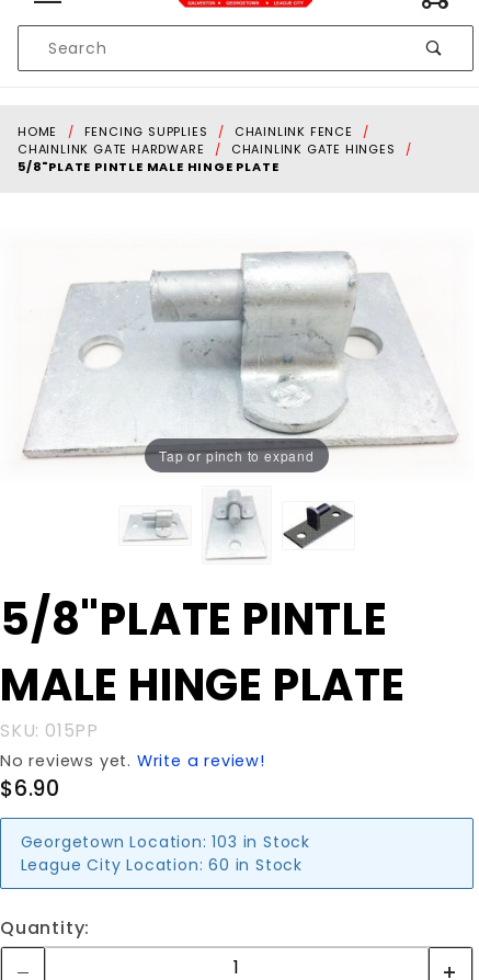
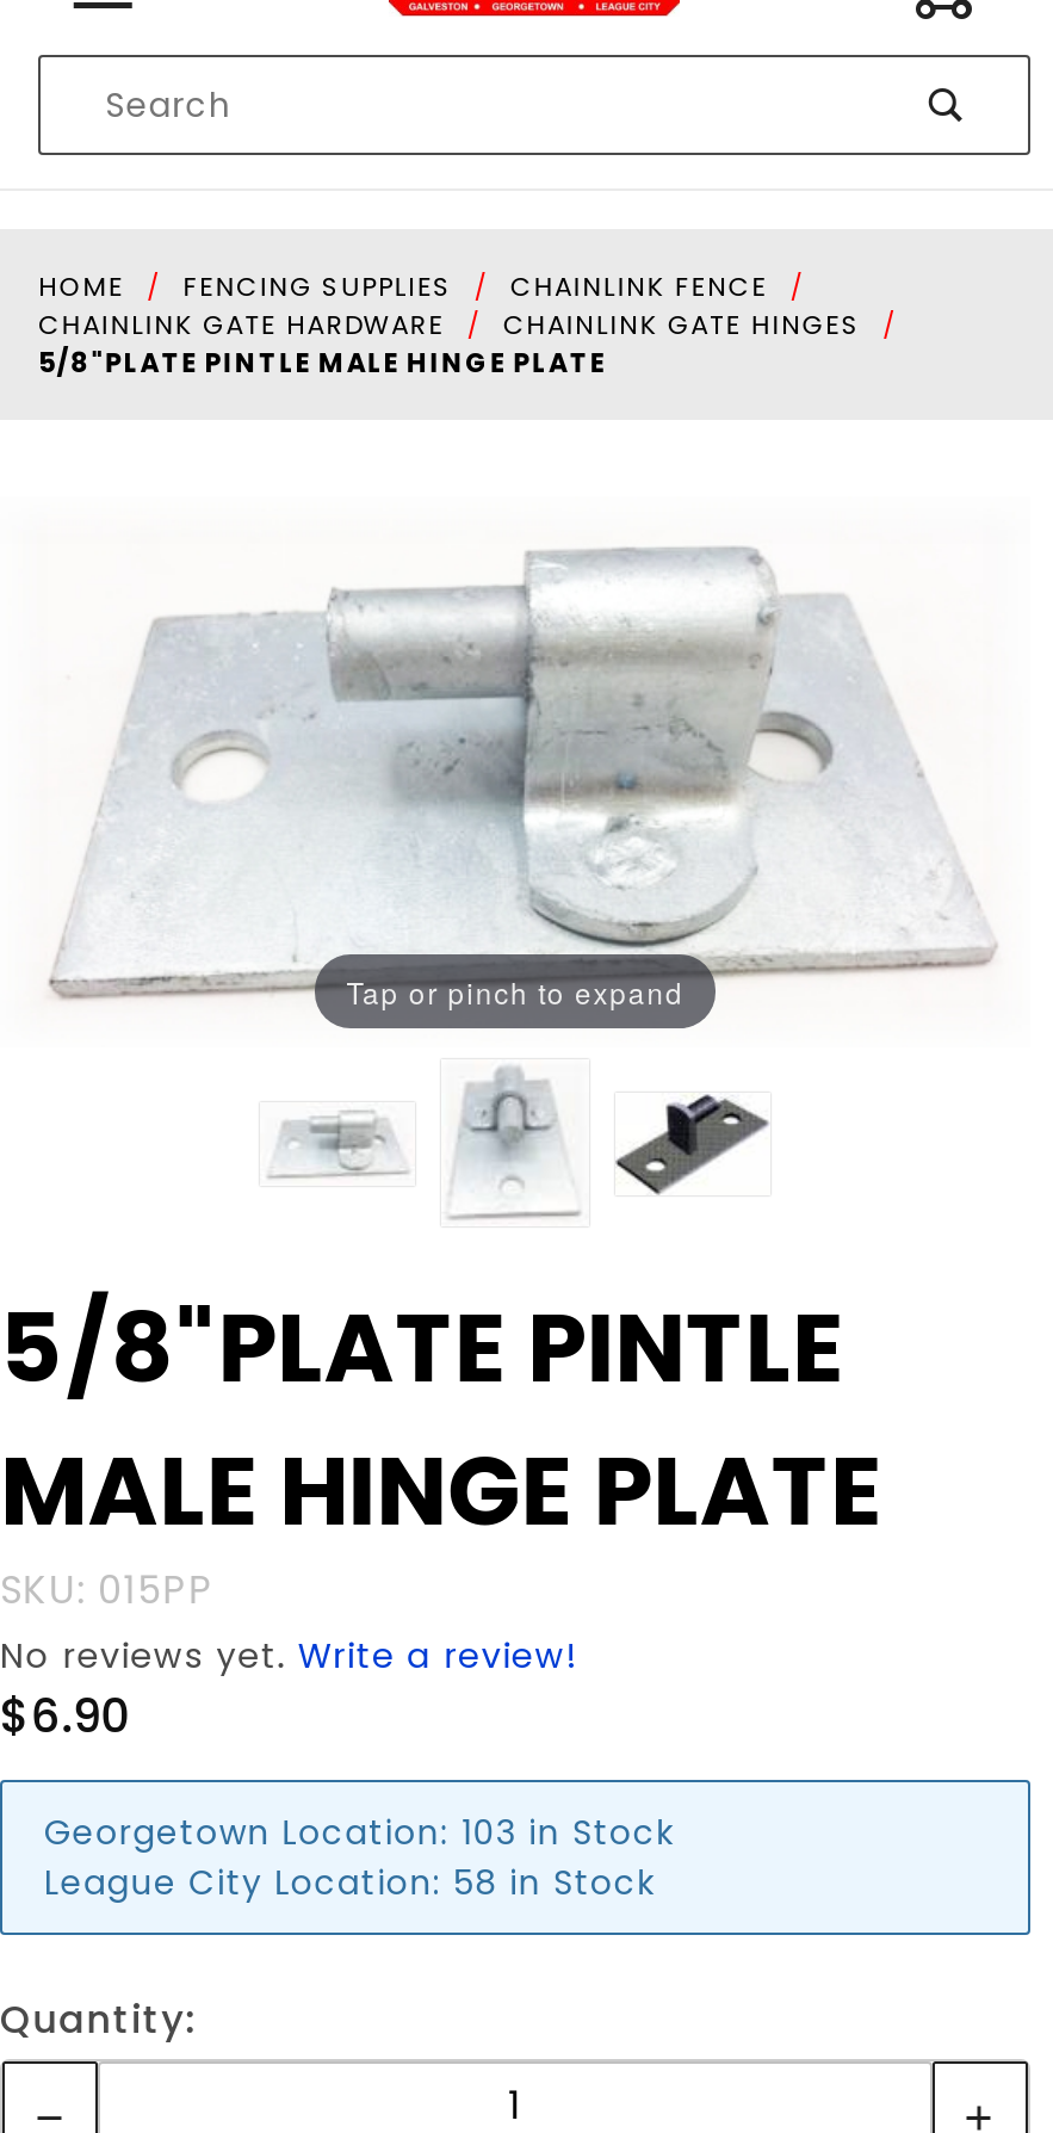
- League City Location: 60 in Stock
+ League City Location: 58 in Stock
